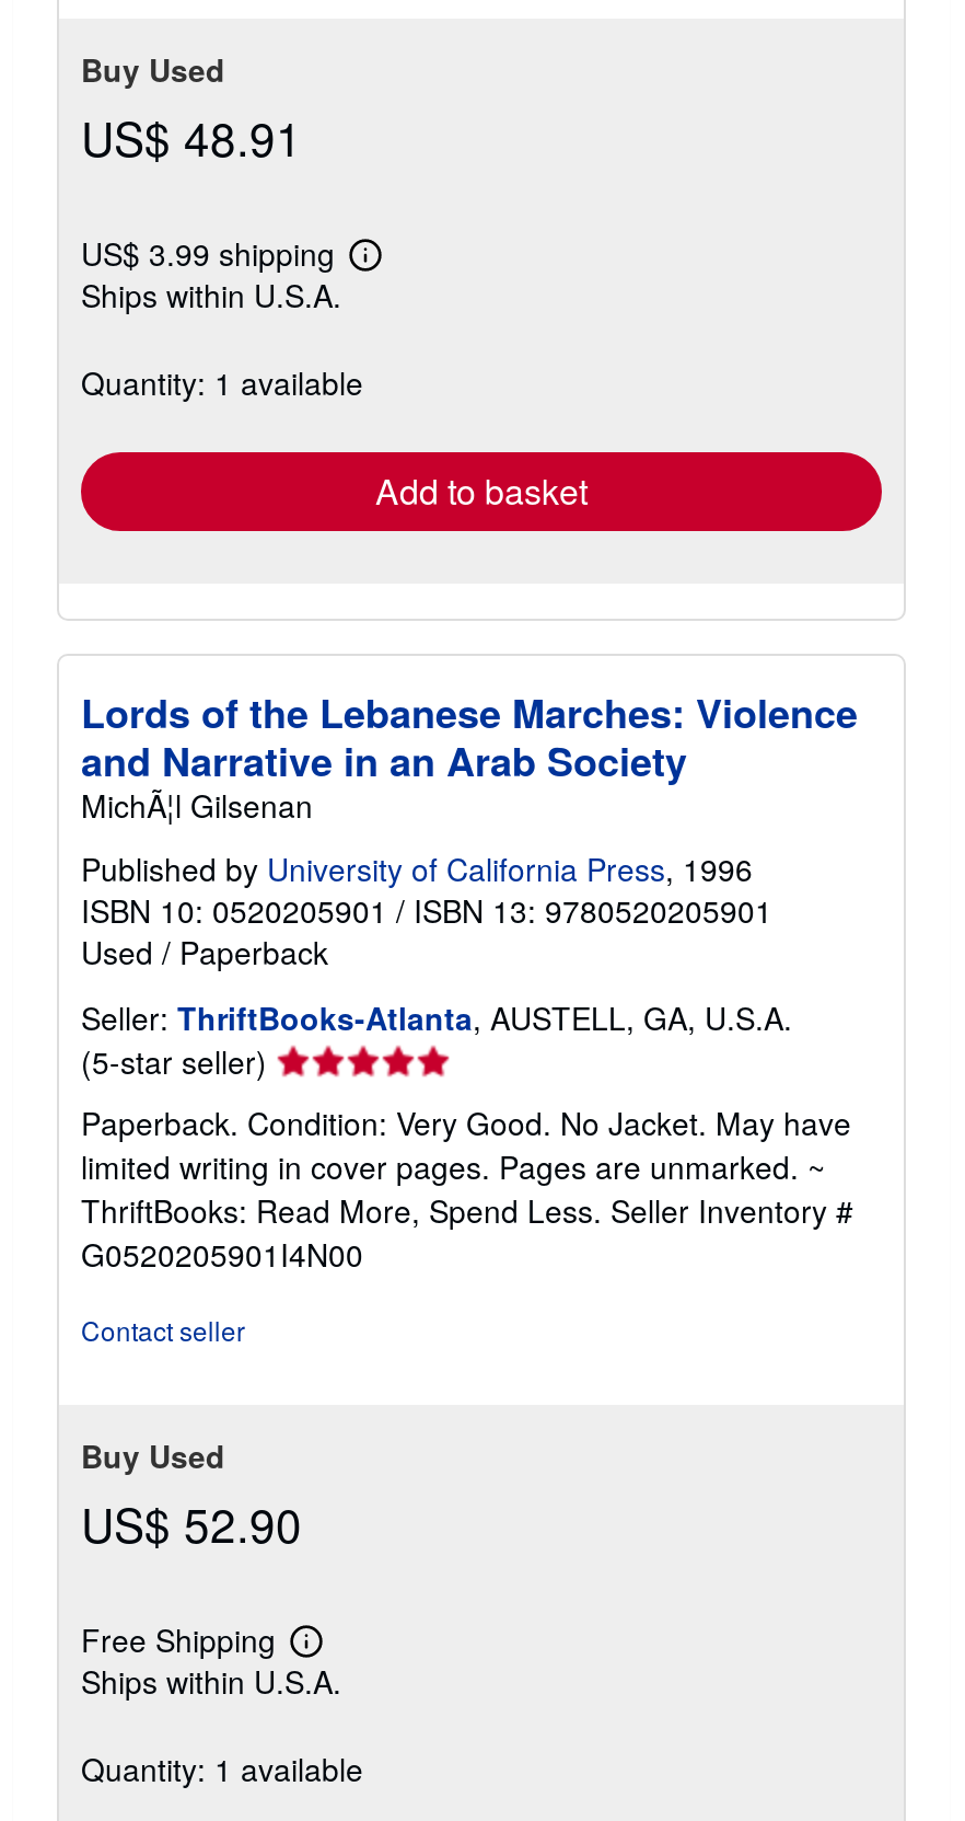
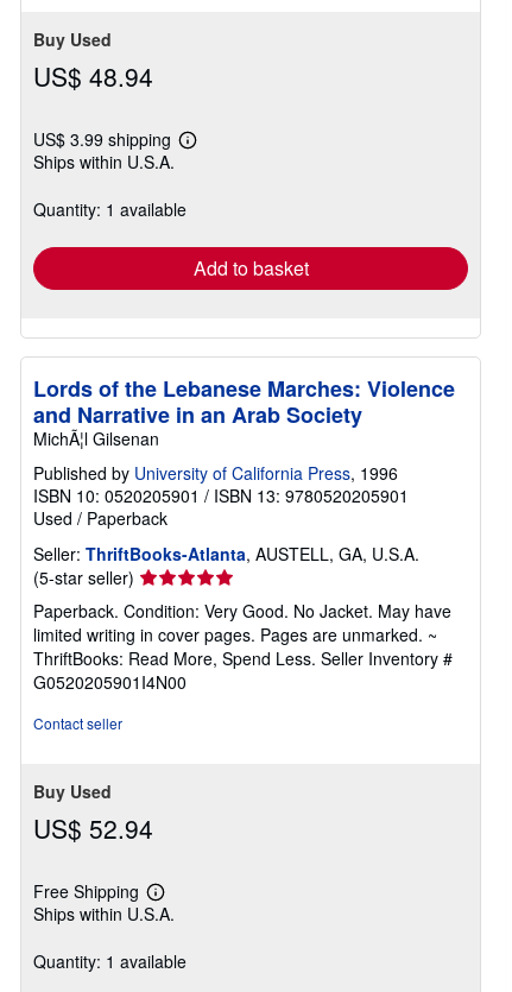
- US$ 48.91
+ US$ 48.94

- US$ 52.90
+ US$ 52.94
